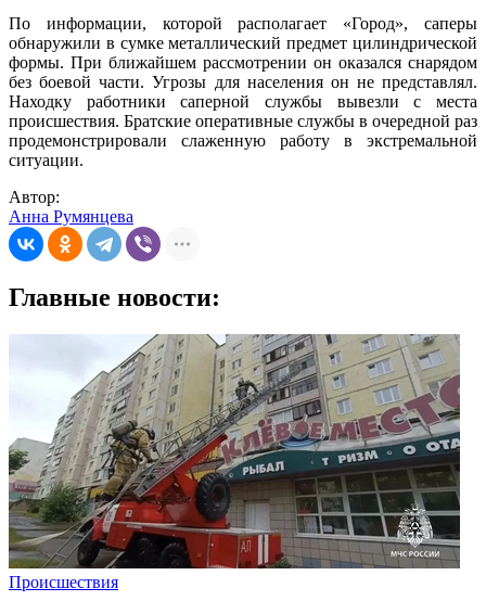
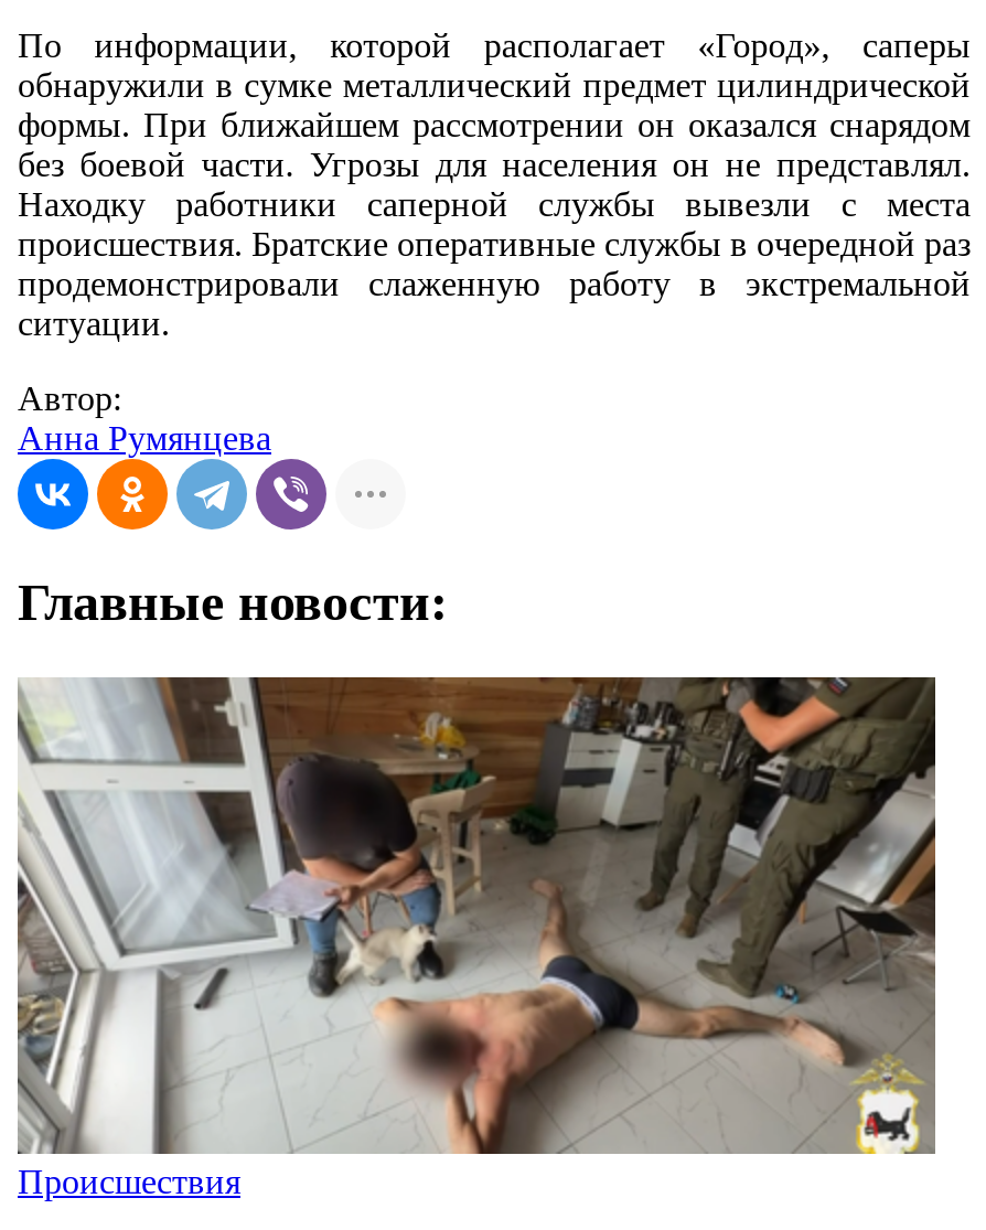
- [image]
+ [image]
